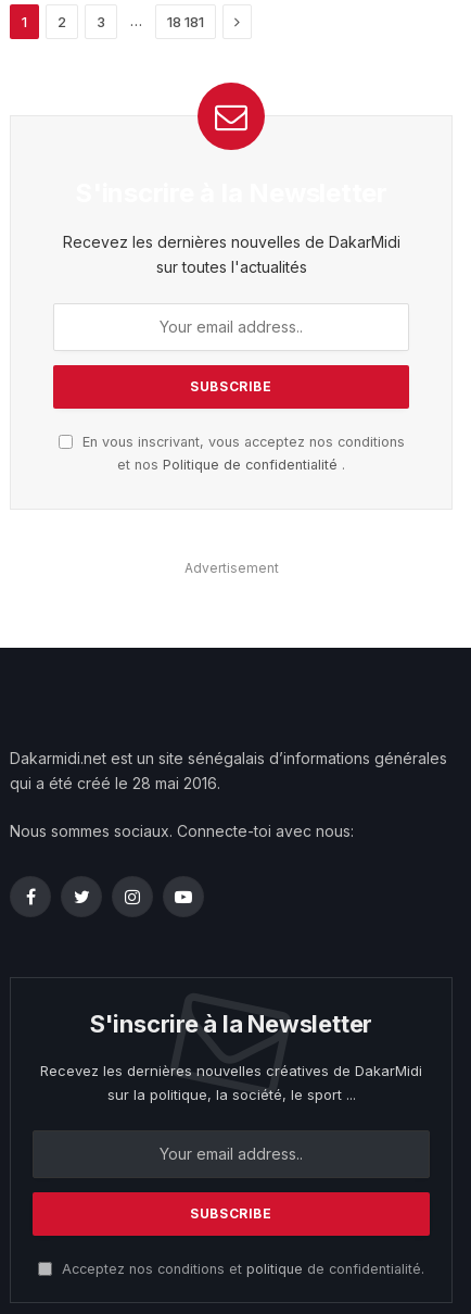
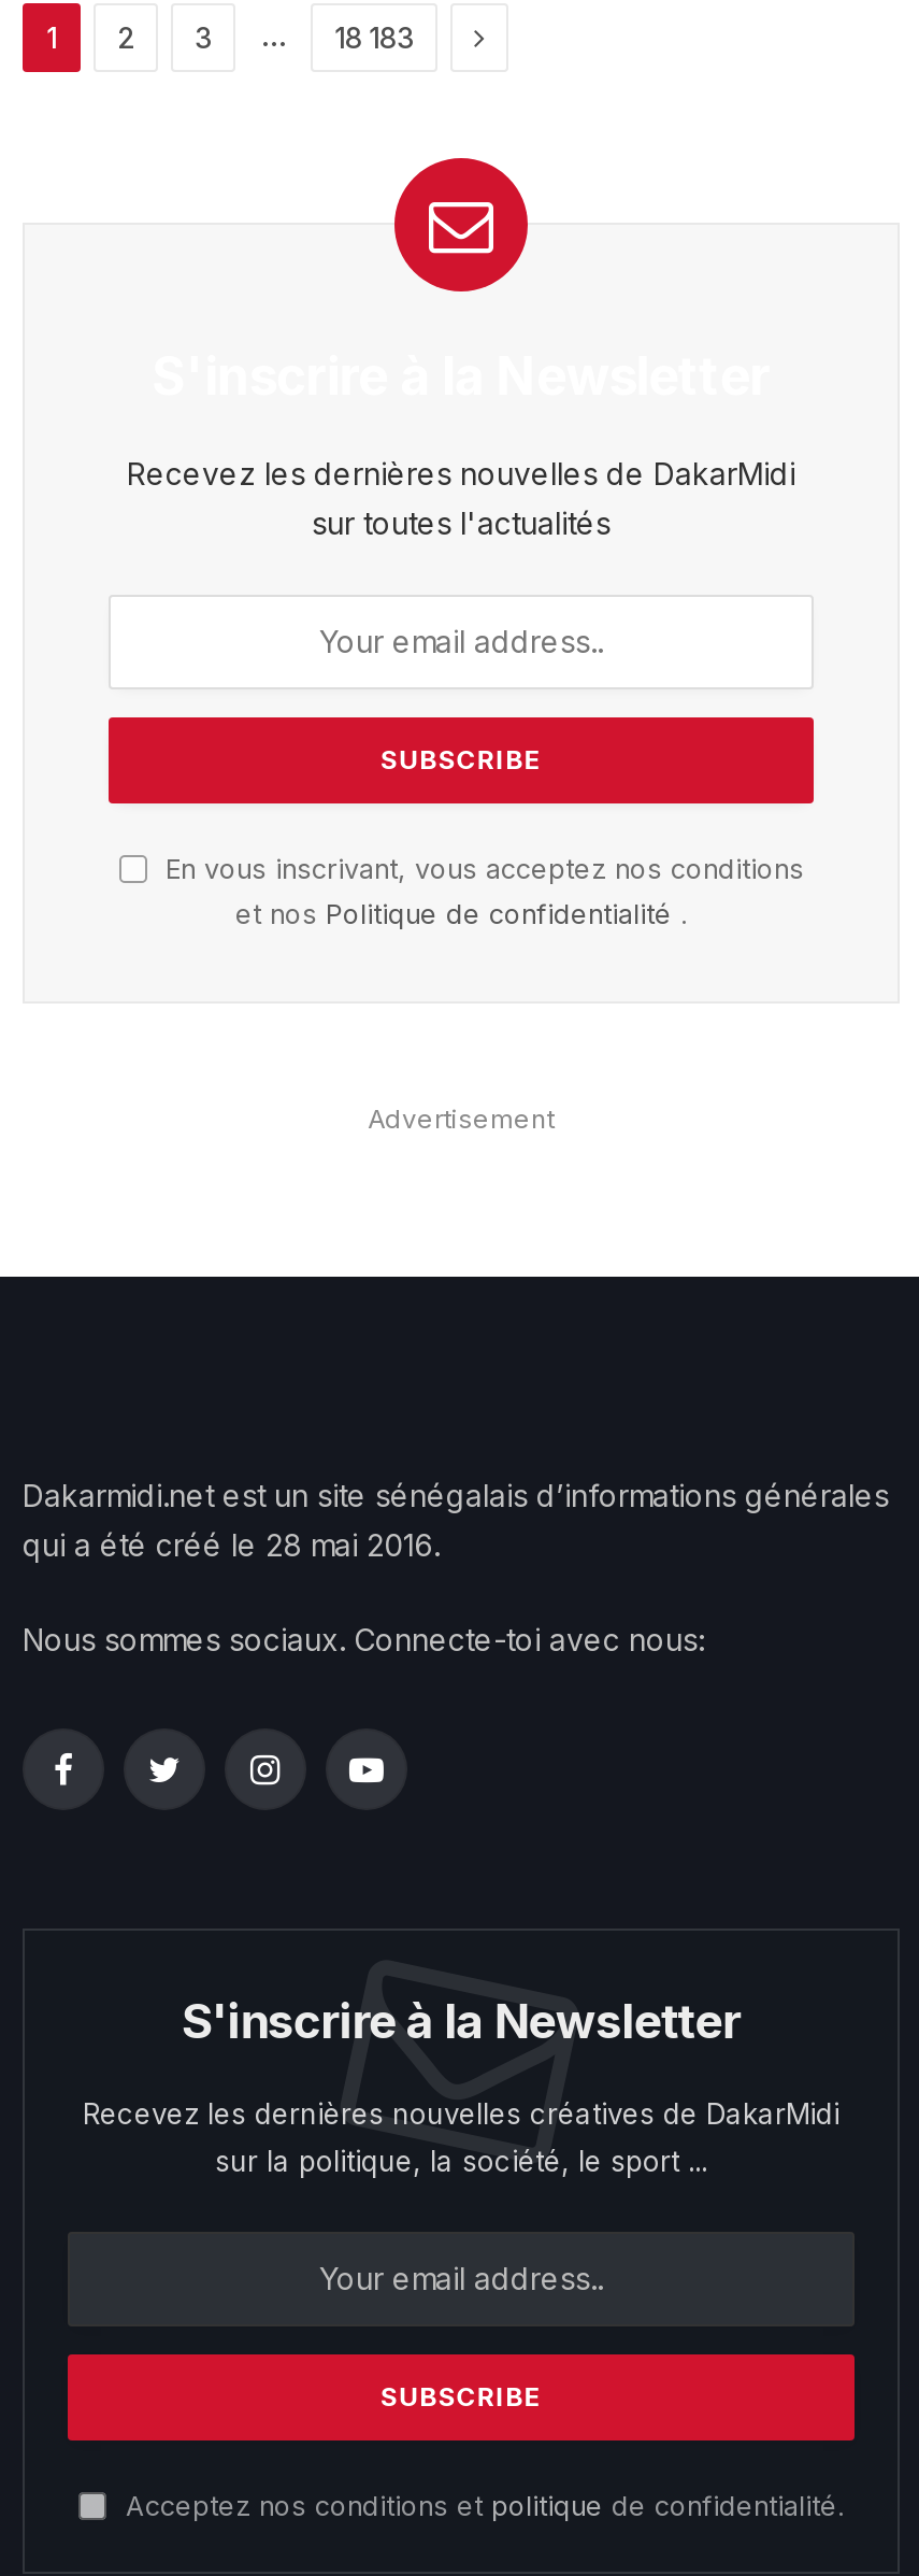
- 18 181
+ 18 183
